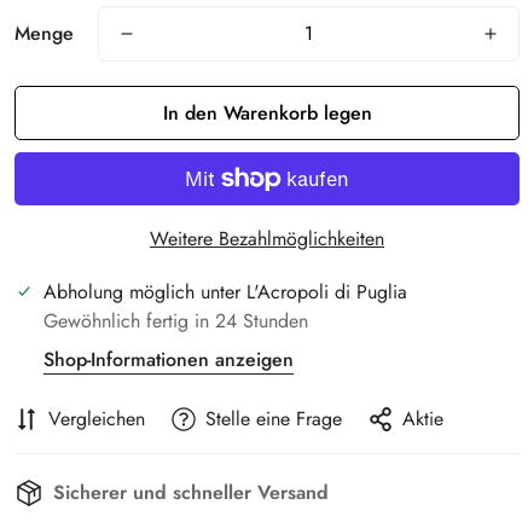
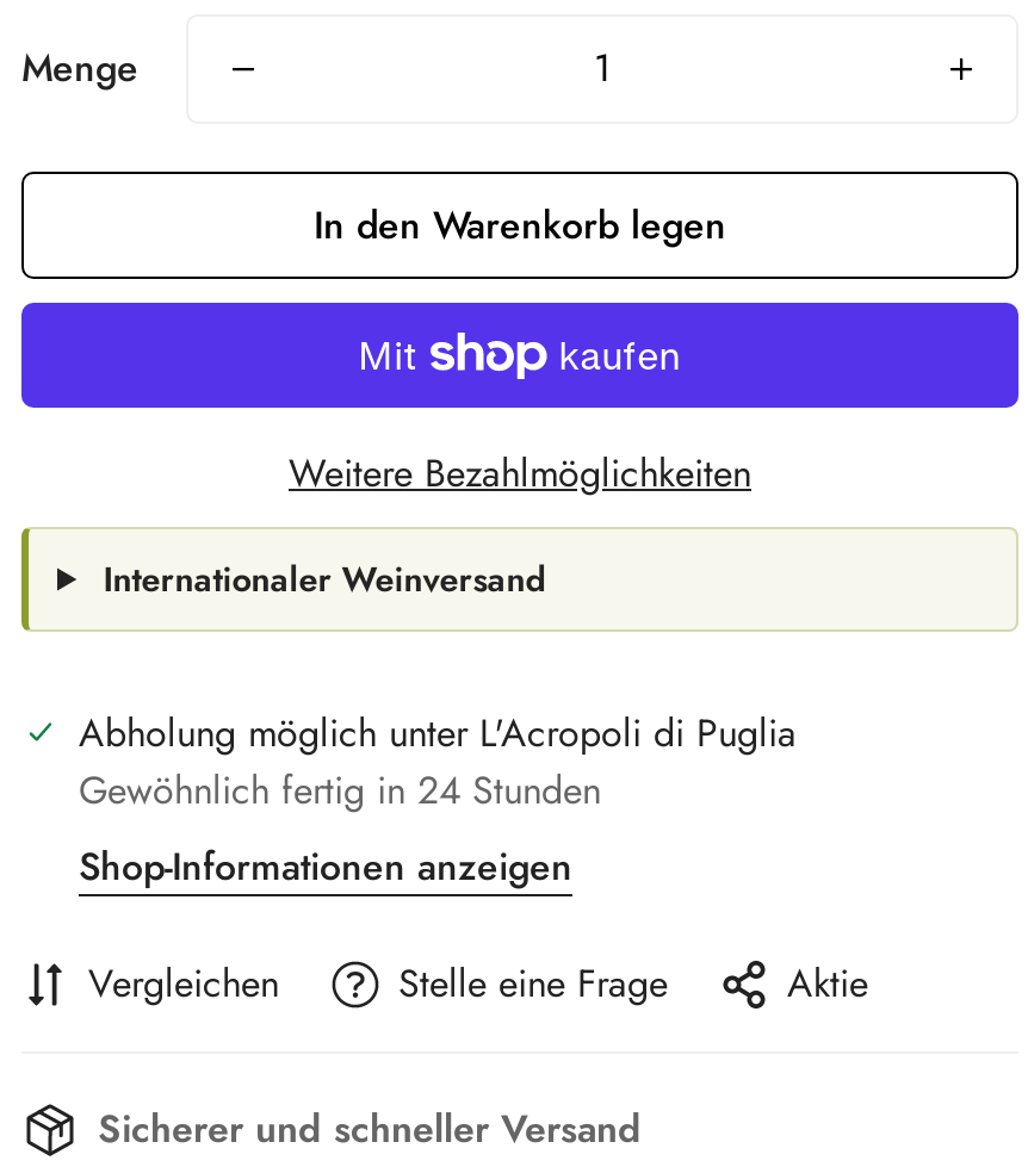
+ Internationaler Weinversand
